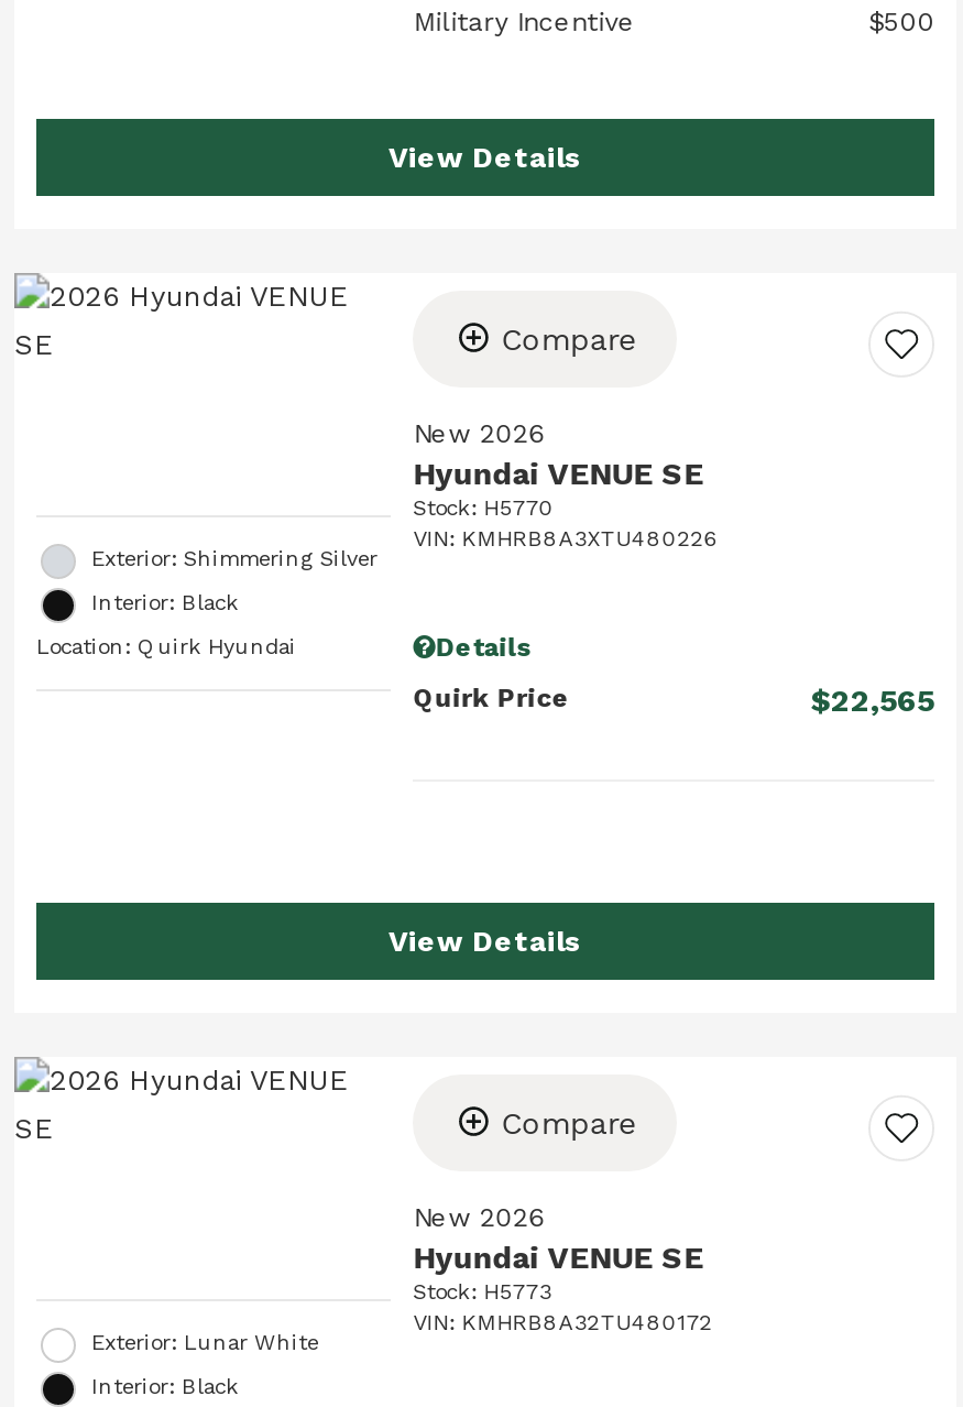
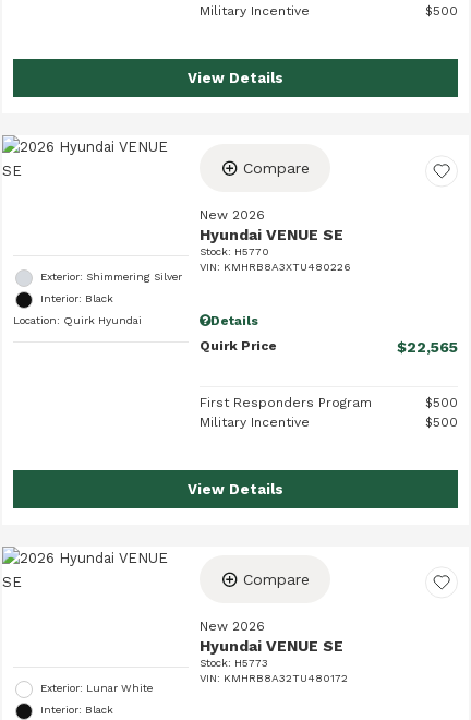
+ First Responders Program
+ $500
+ Military Incentive
+ $500
